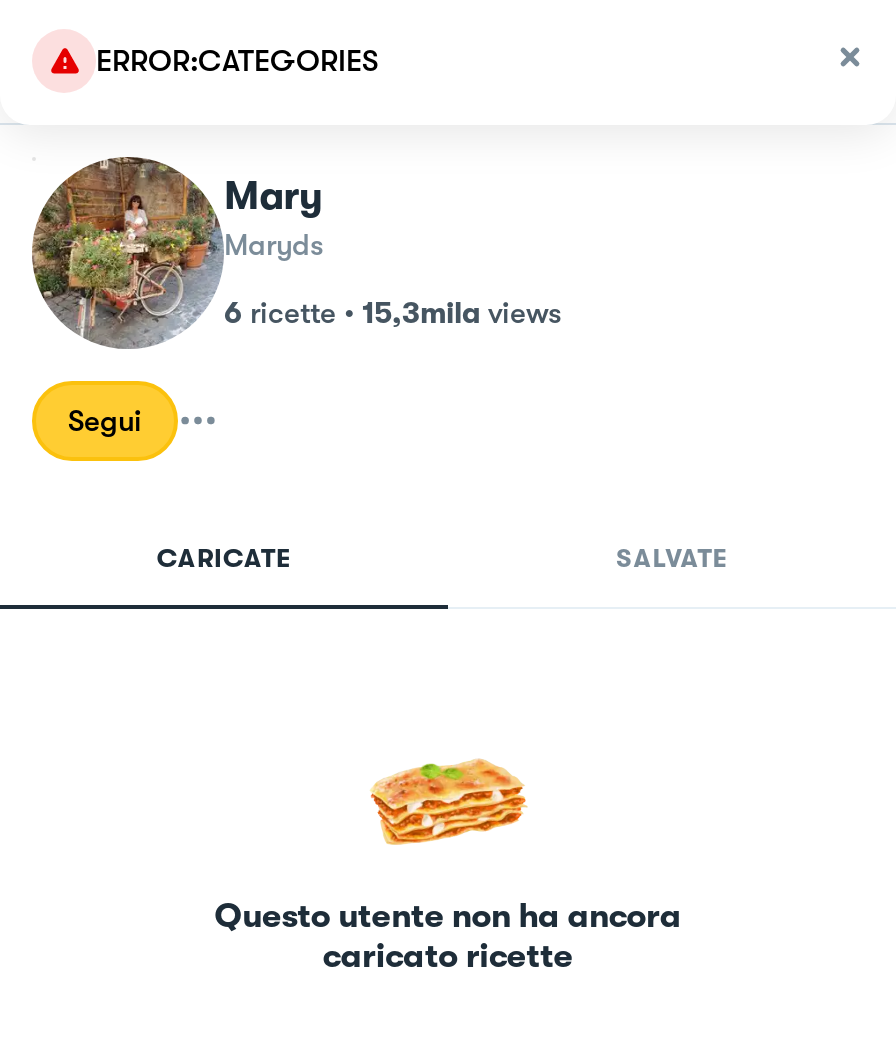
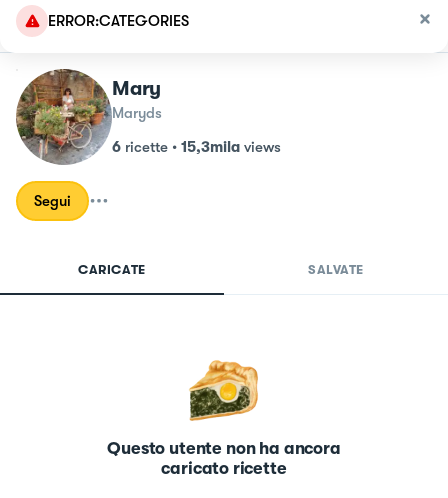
- [image]
+ [image]
